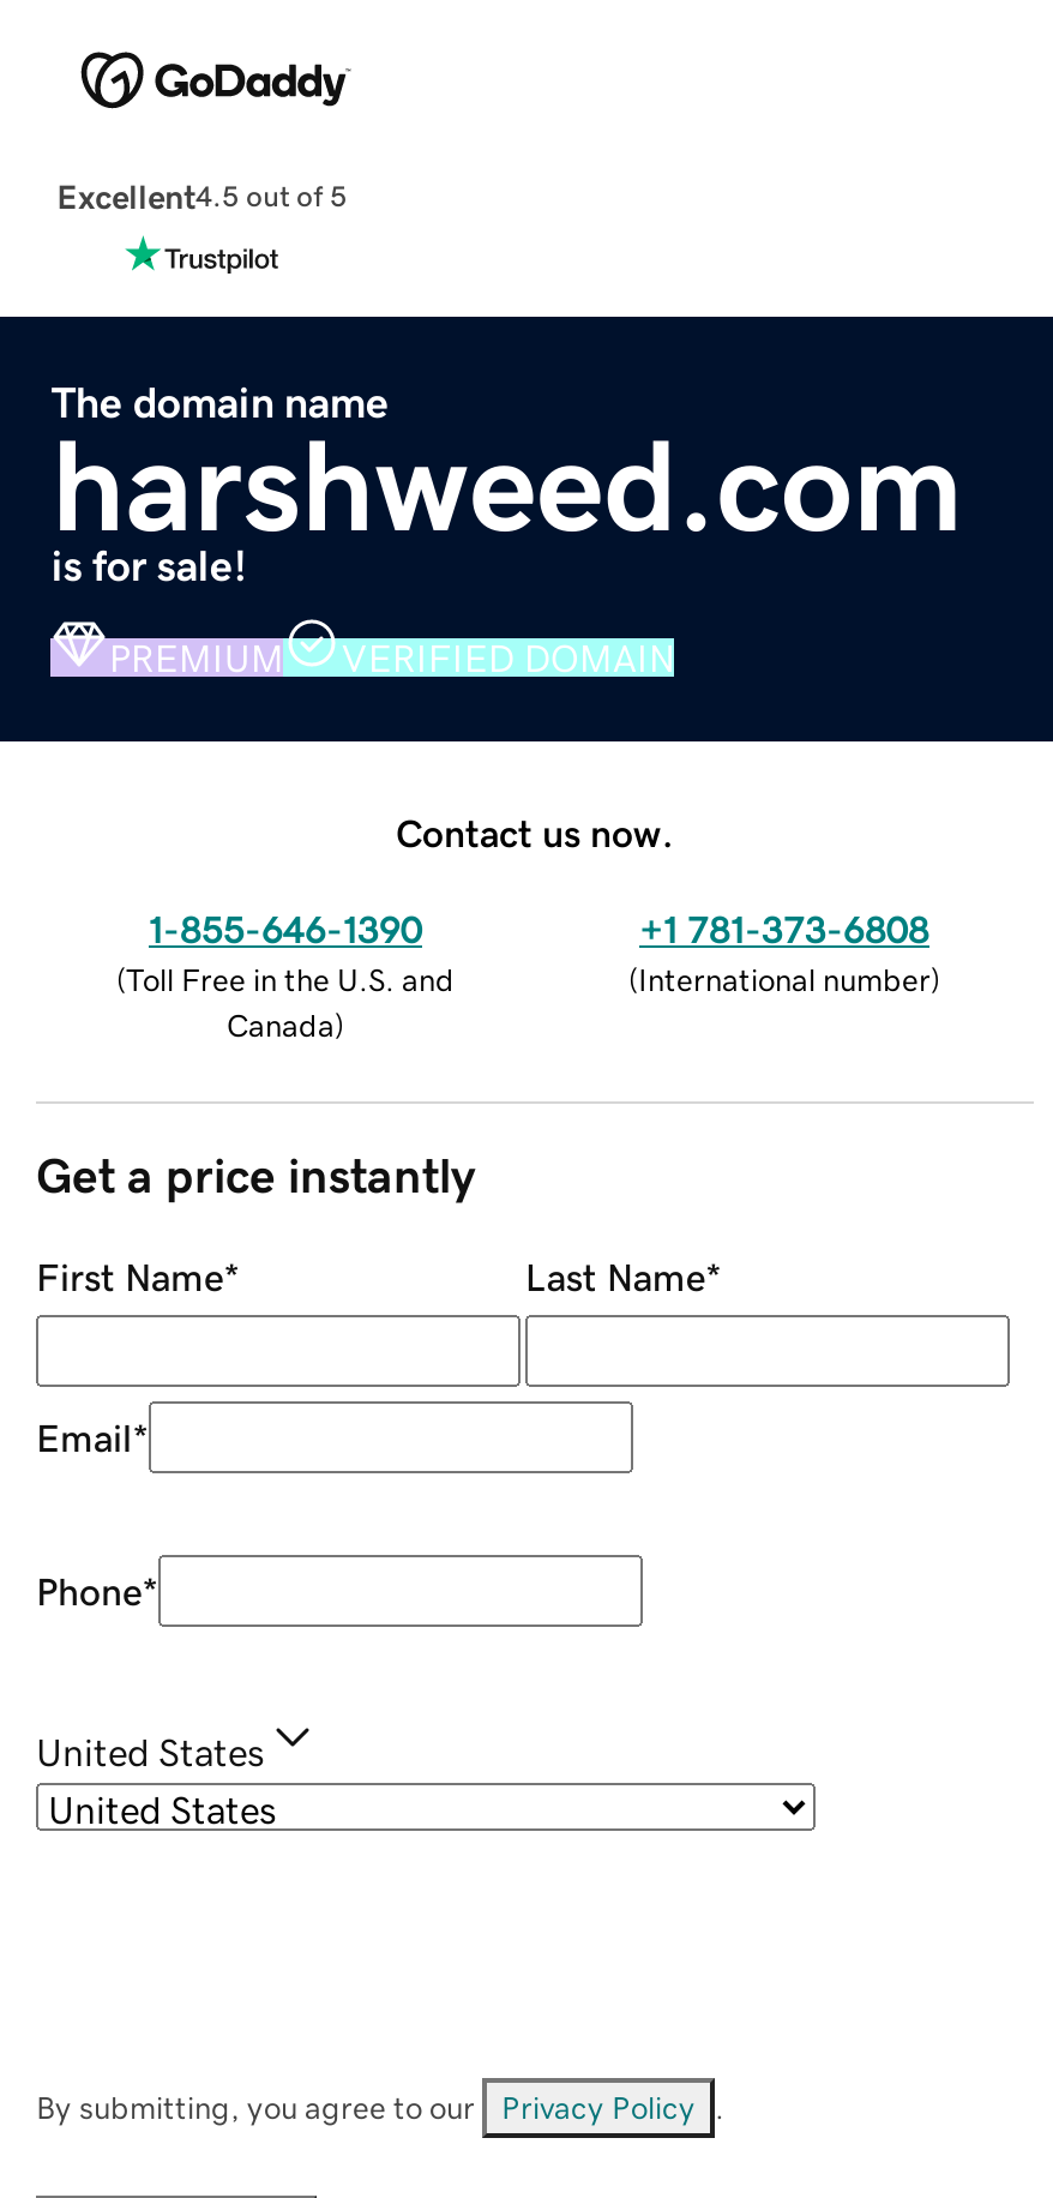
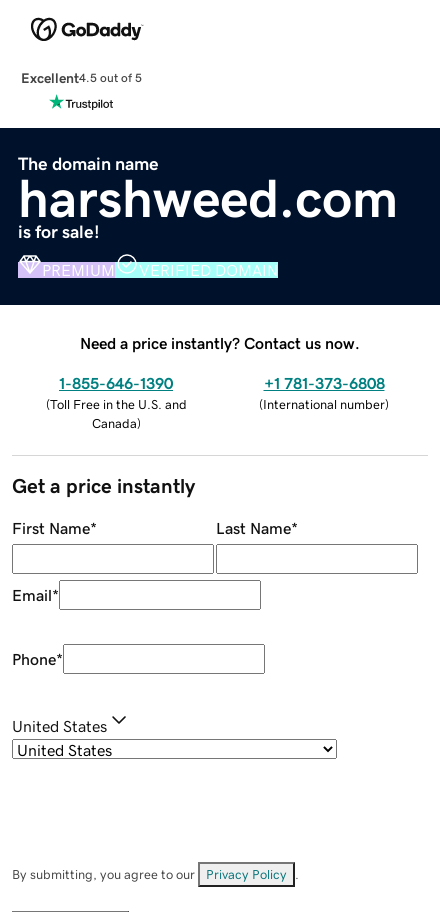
- Contact us now.
+ Need a price instantly? Contact us now.
